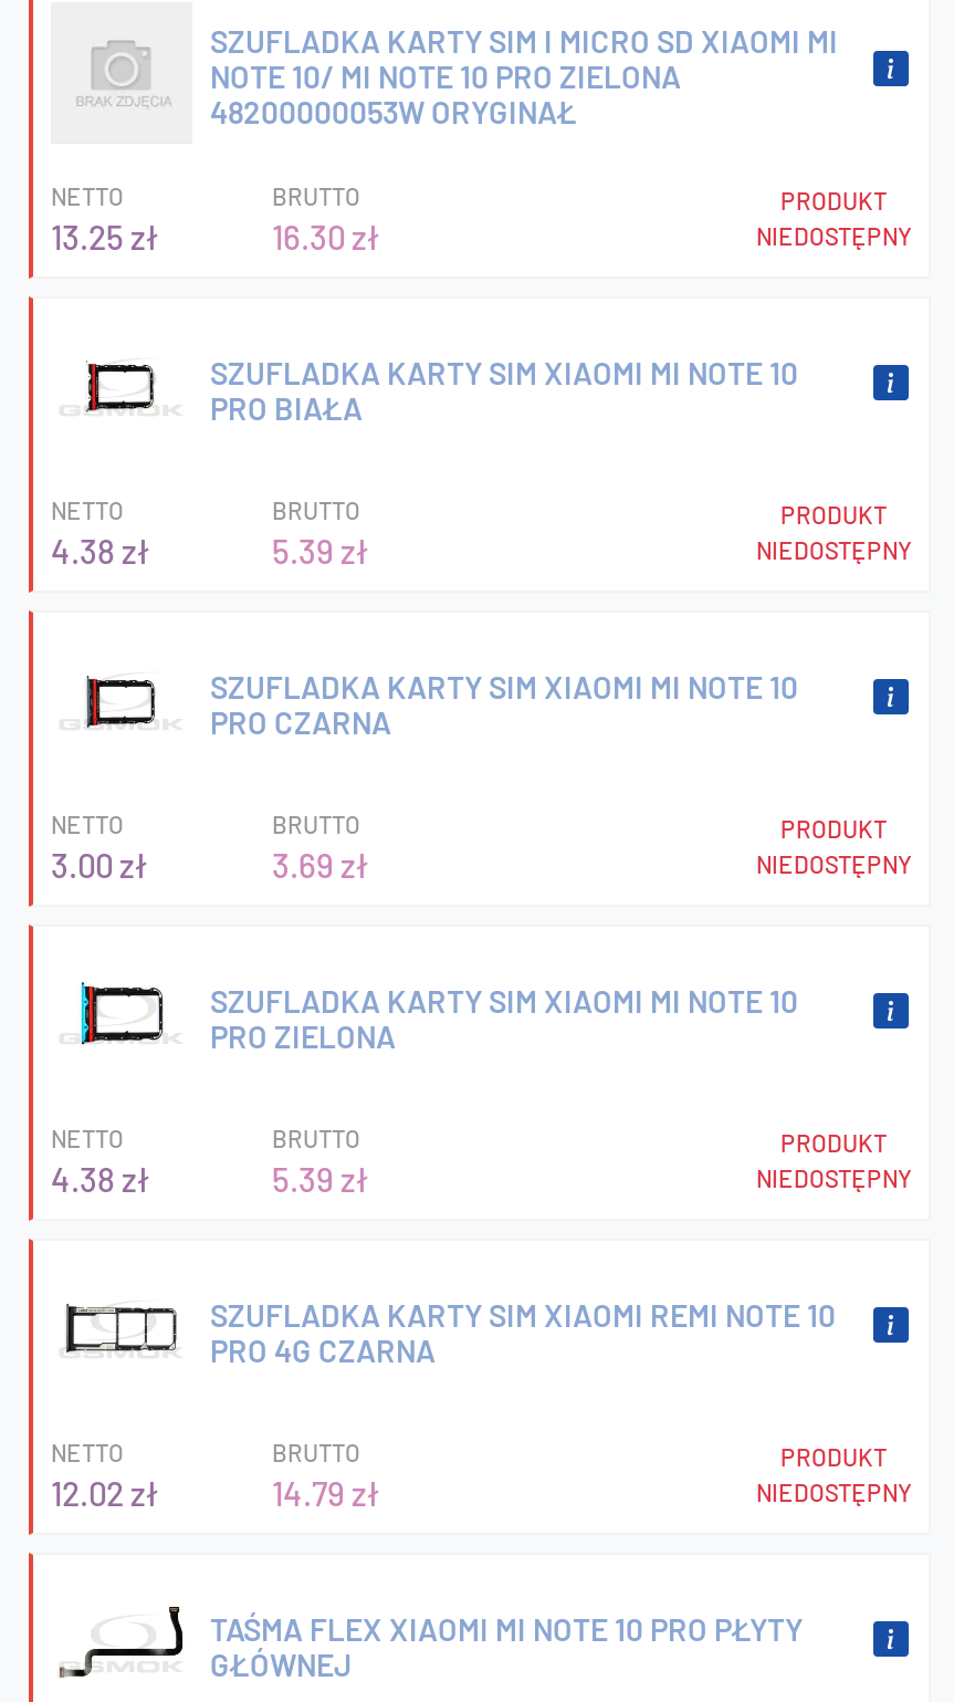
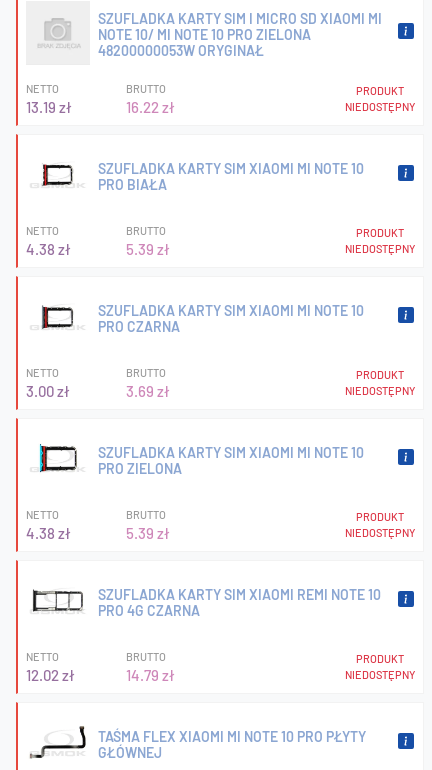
- 13.25 zł
+ 13.19 zł

- 16.30 zł
+ 16.22 zł
